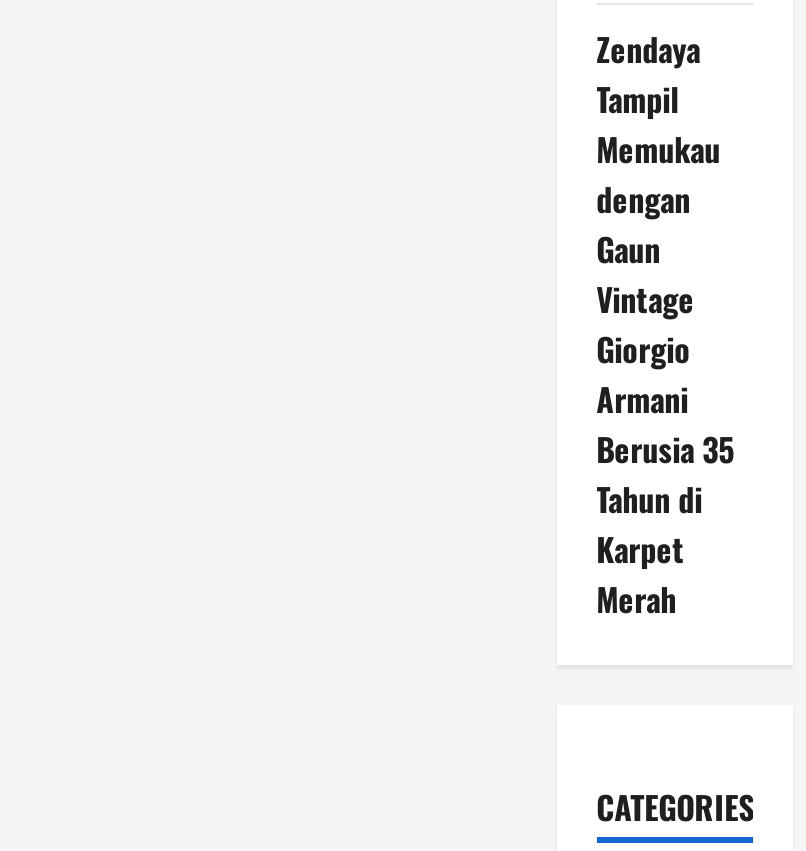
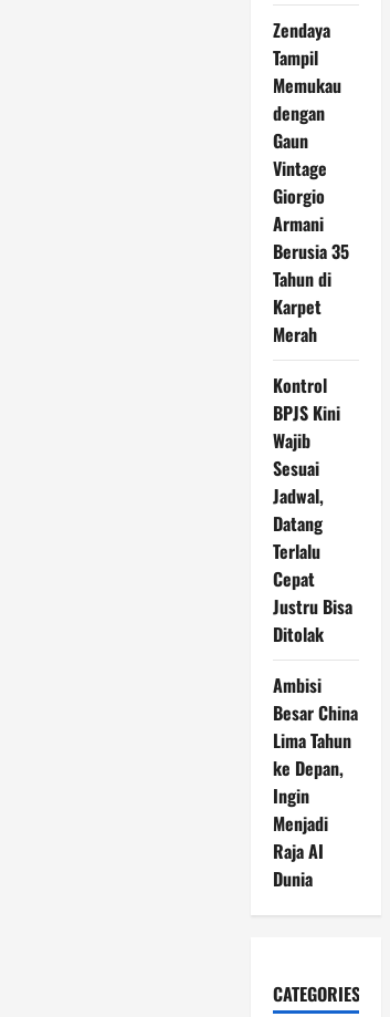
+ Kontrol
+ BPJS Kini
+ Wajib
+ Sesuai
+ Jadwal,
+ Datang
+ Terlalu
+ Cepat
+ Justru Bisa
+ Ditolak
+ Ambisi
+ Besar China
+ Lima Tahun
+ ke Depan,
+ Ingin
+ Menjadi
+ Raja AI
+ Dunia
